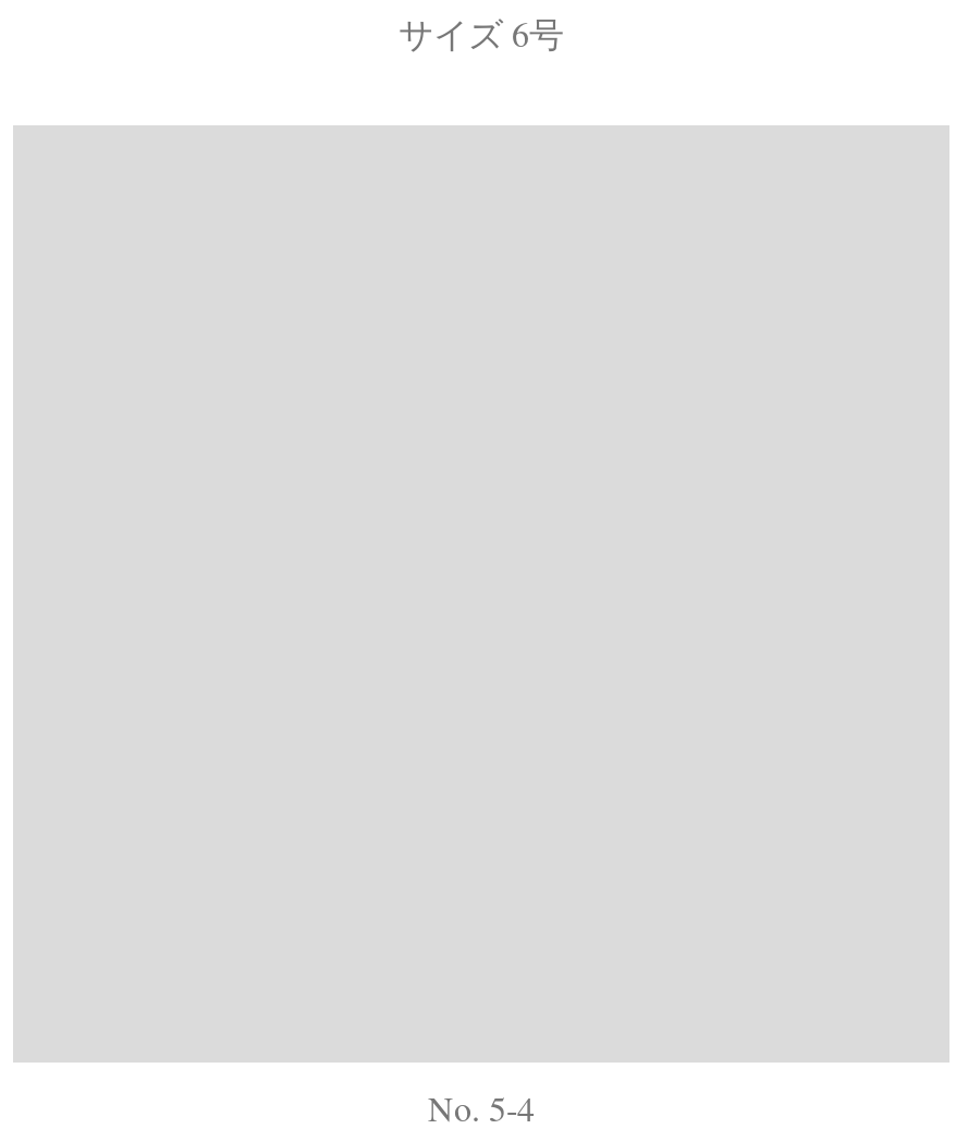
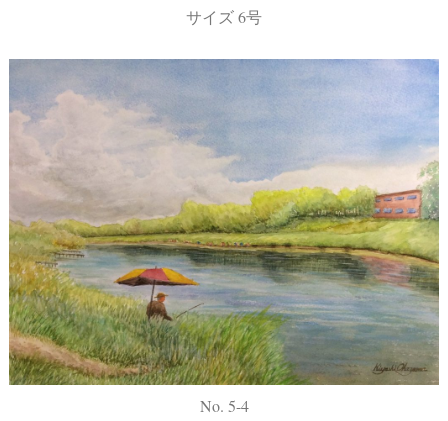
+ [image]
